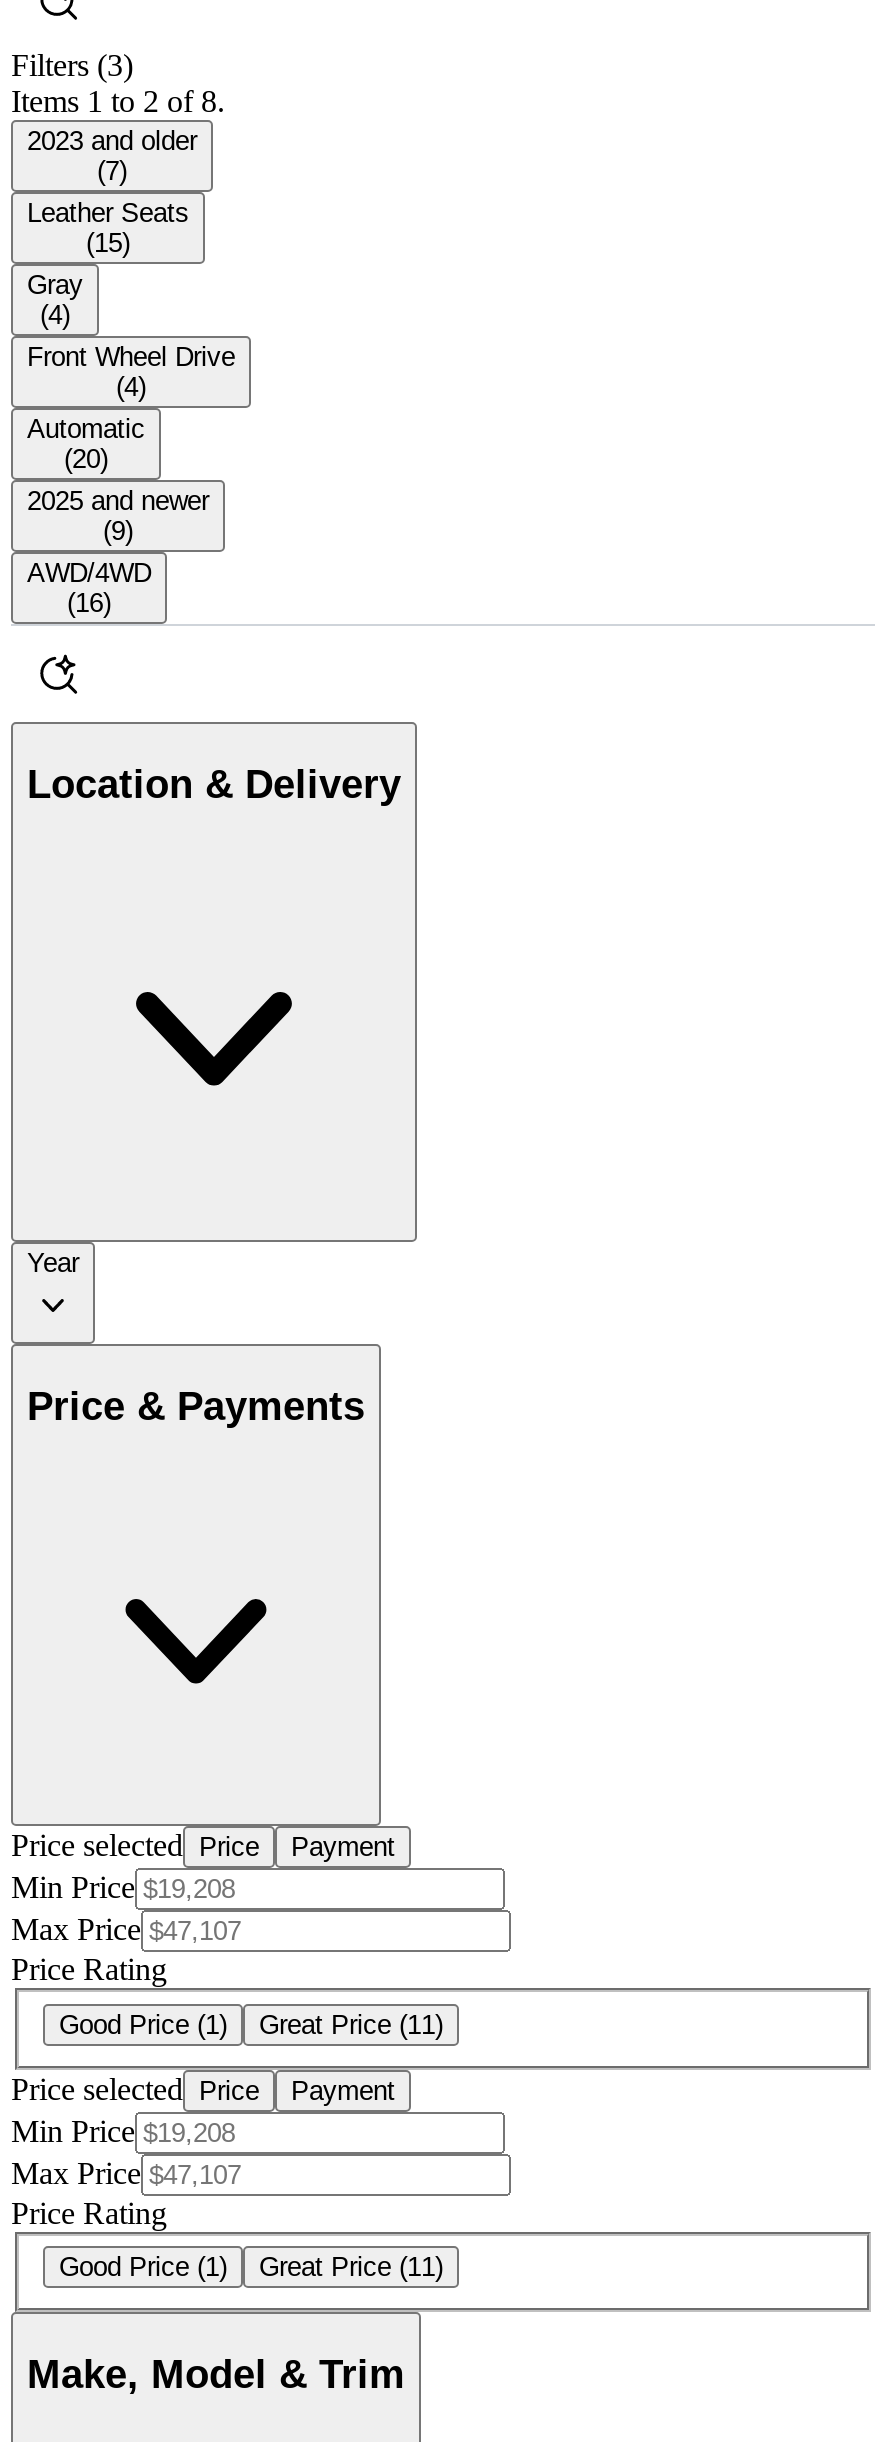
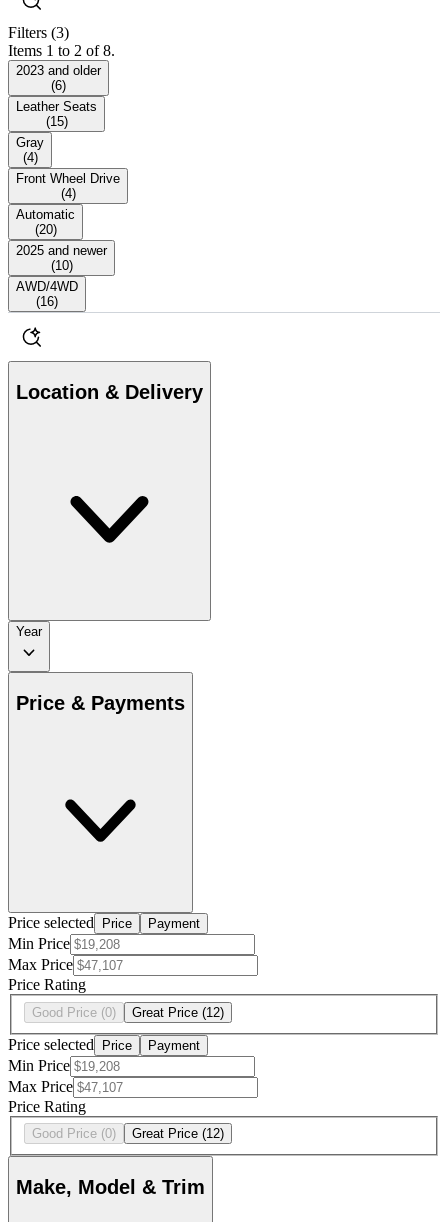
- (7)
+ (6)

- (9)
+ (10)

- Good Price (1)
+ Good Price (0)

- Great Price (11)
+ Great Price (12)

- Good Price (1)
+ Good Price (0)

- Great Price (11)
+ Great Price (12)
